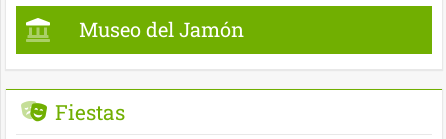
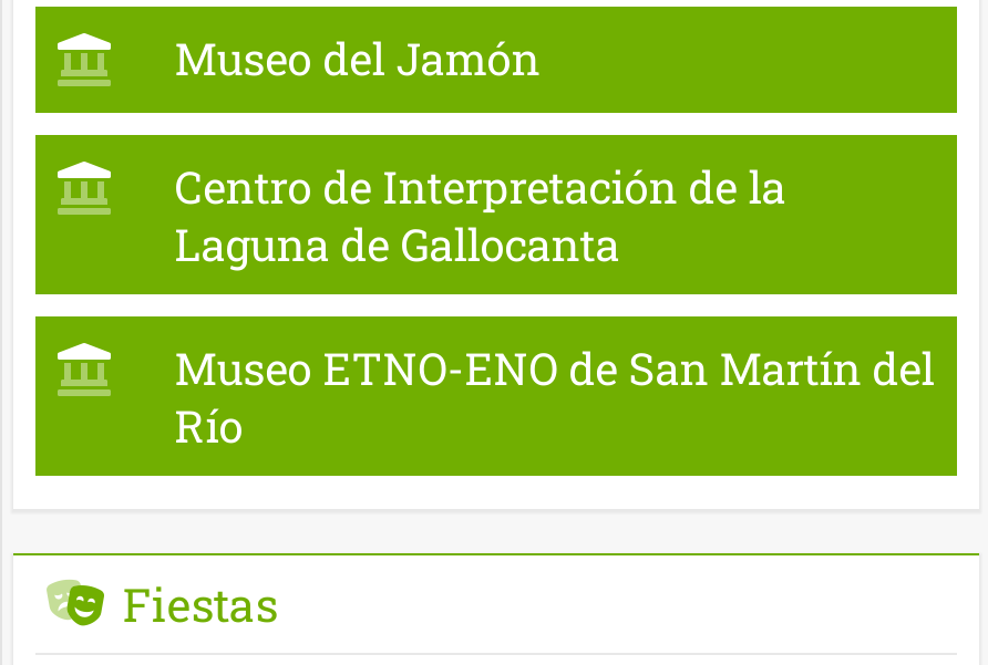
+ Centro de Interpretación de la
+ Laguna de Gallocanta
+ Museo ETNO-ENO de San Martín del
+ Río
